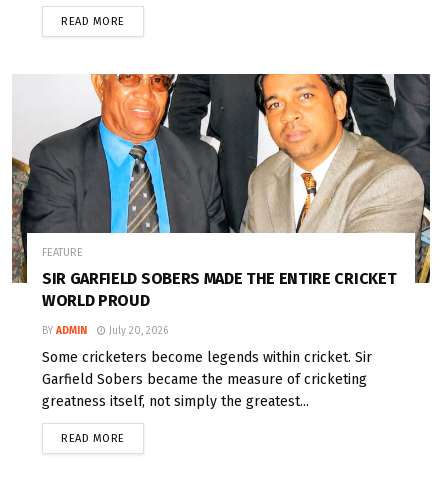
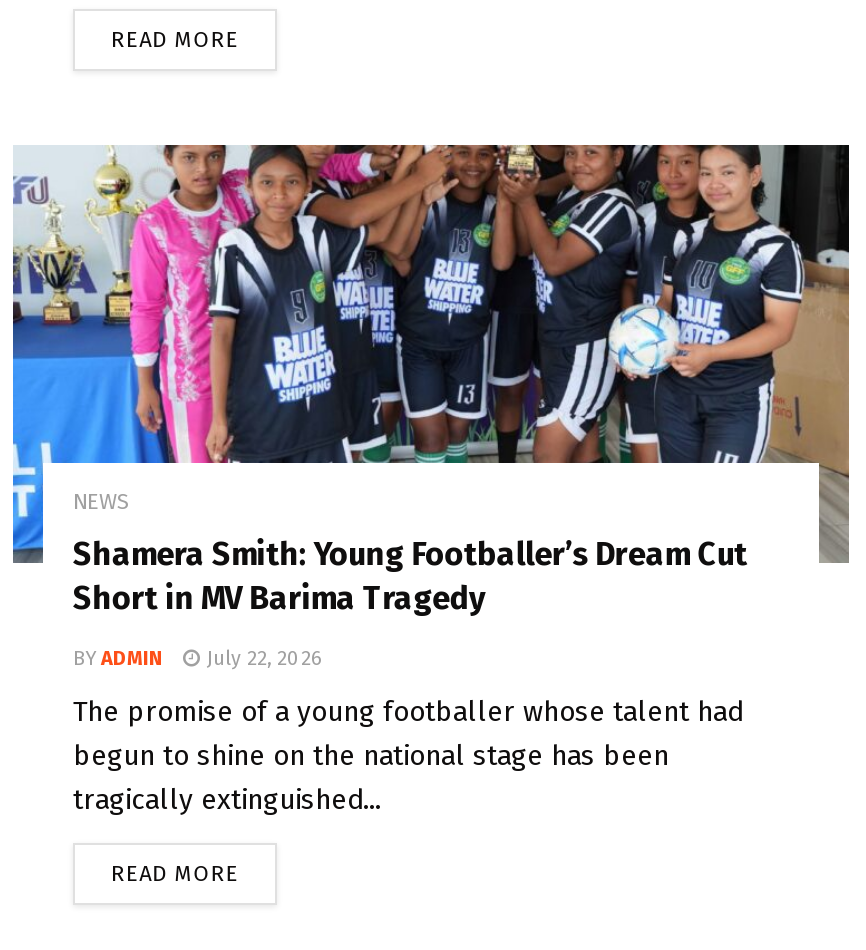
- [image]
- FEATURE
+ [image]
+ NEWS

- SIR GARFIELD SOBERS MADE THE ENTIRE CRICKET
- WORLD PROUD
+ Shamera Smith: Young Footballer’s Dream Cut
+ Short in MV Barima Tragedy

- BY ADMIN July 20, 2026
+ BY ADMIN July 22, 2026

- Some cricketers become legends within cricket. Sir
- Garfield Sobers became the measure of cricketing
- greatness itself, not simply the greatest...
+ The promise of a young footballer whose talent had
+ begun to shine on the national stage has been
+ tragically extinguished...
